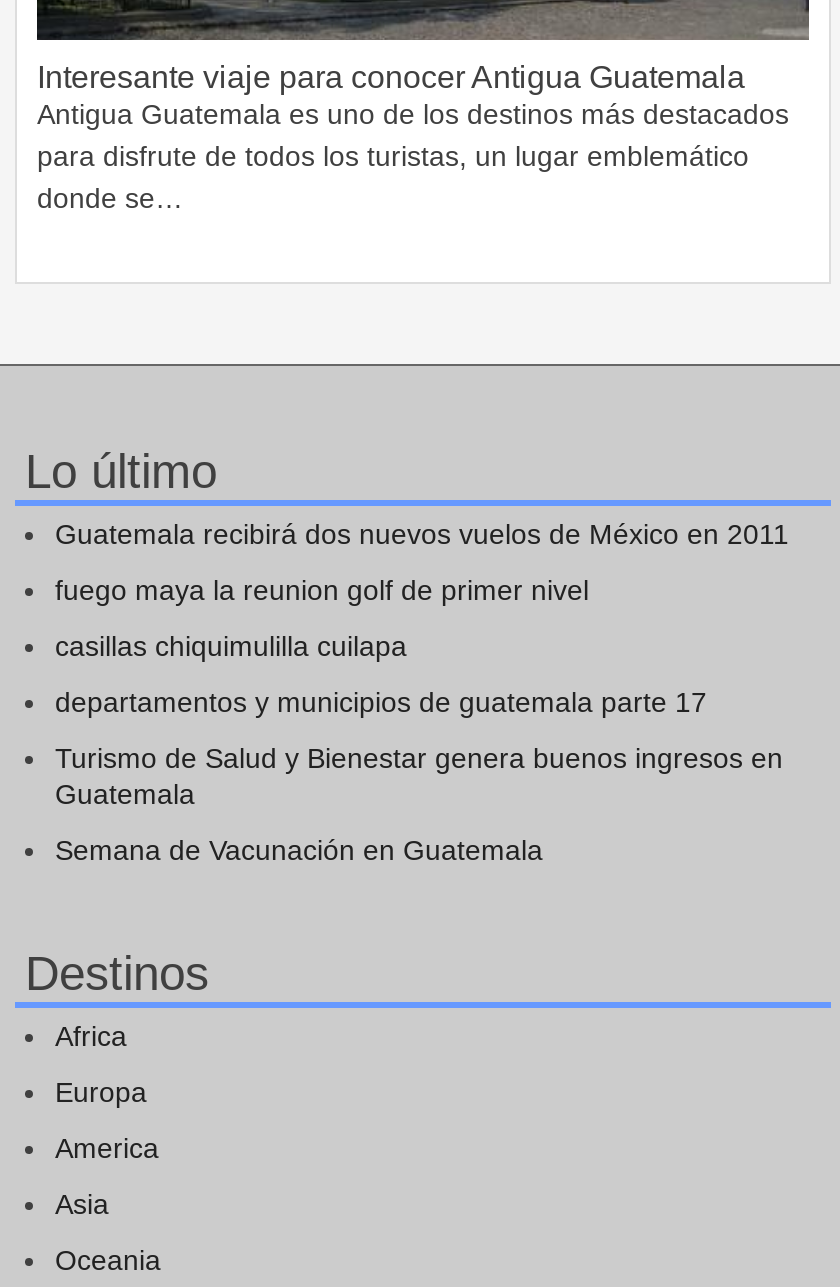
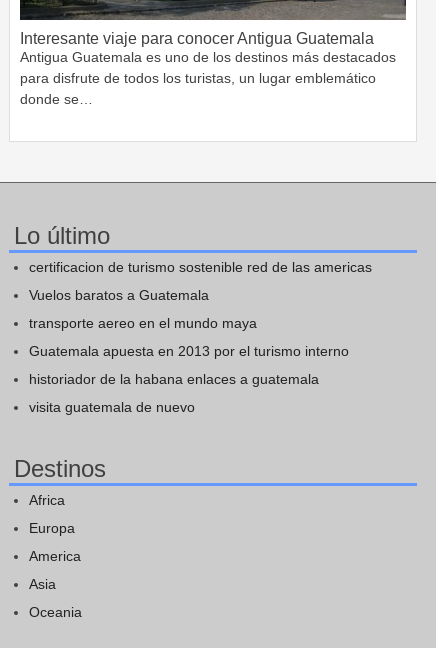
- Guatemala recibirá dos nuevos vuelos de México en 2011
+ certificacion de turismo sostenible red de las americas

- fuego maya la reunion golf de primer nivel
+ Vuelos baratos a Guatemala

- casillas chiquimulilla cuilapa
+ transporte aereo en el mundo maya

- departamentos y municipios de guatemala parte 17
+ Guatemala apuesta en 2013 por el turismo interno

- Turismo de Salud y Bienestar genera buenos ingresos en
- Guatemala
+ historiador de la habana enlaces a guatemala

- Semana de Vacunación en Guatemala
+ visita guatemala de nuevo
